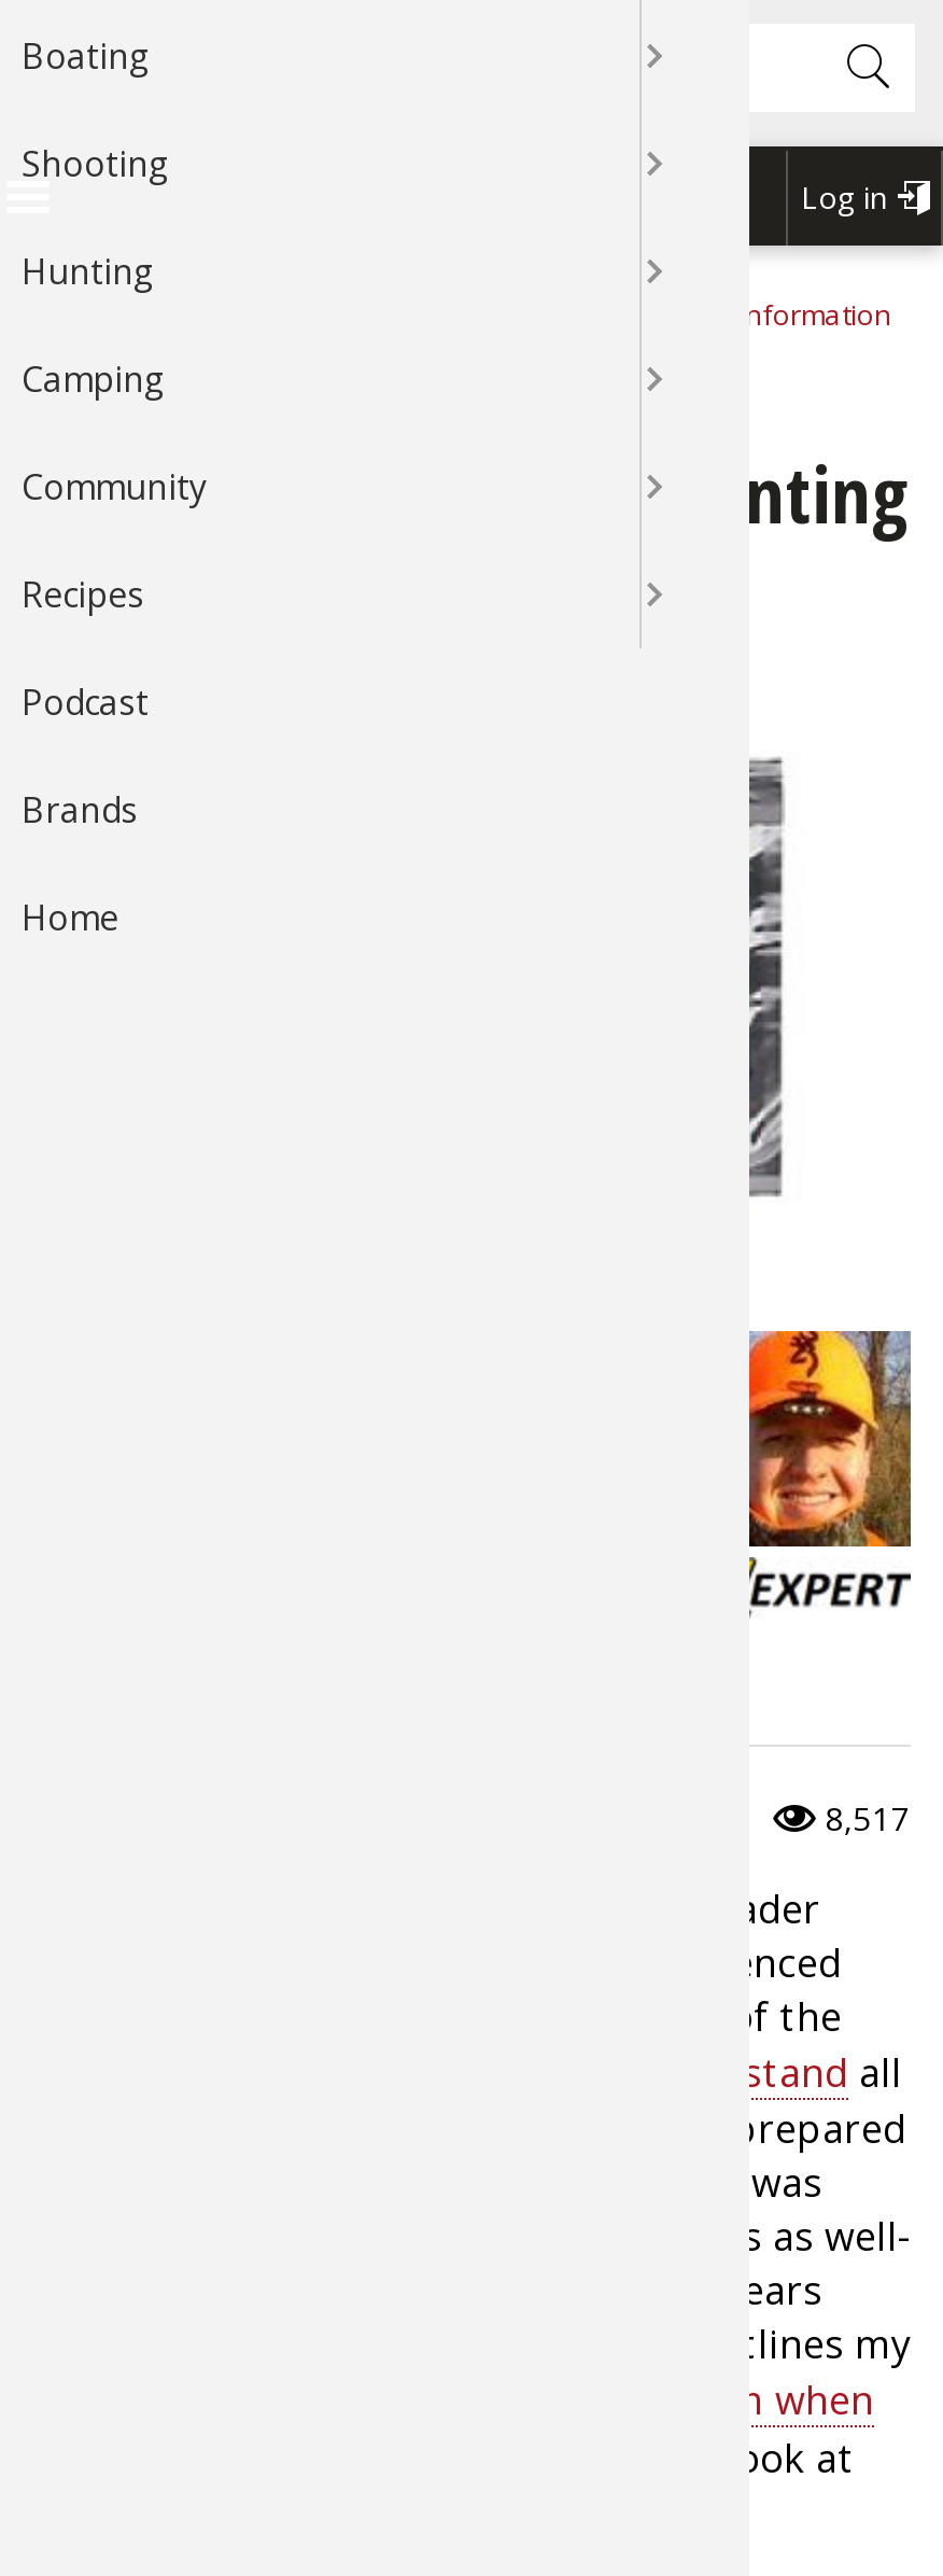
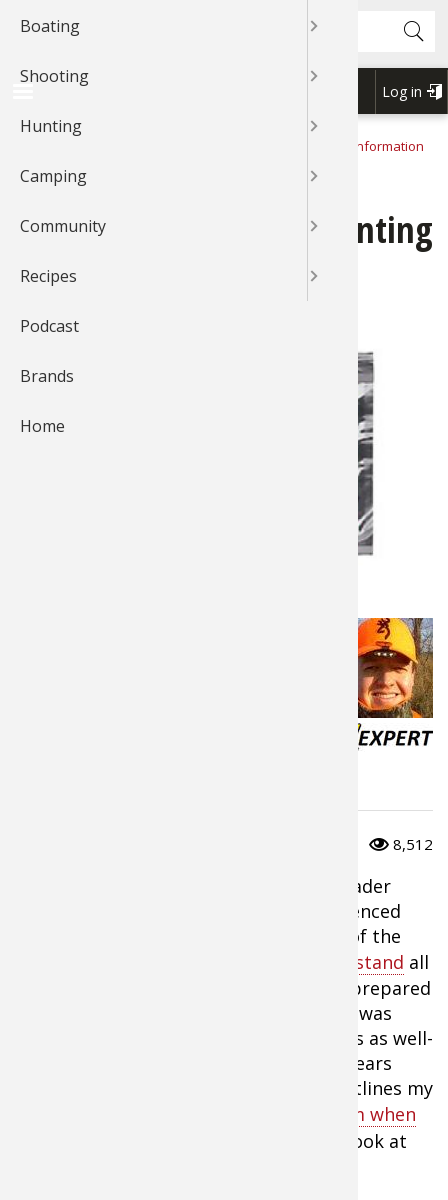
- 8,517
+ 8,512
